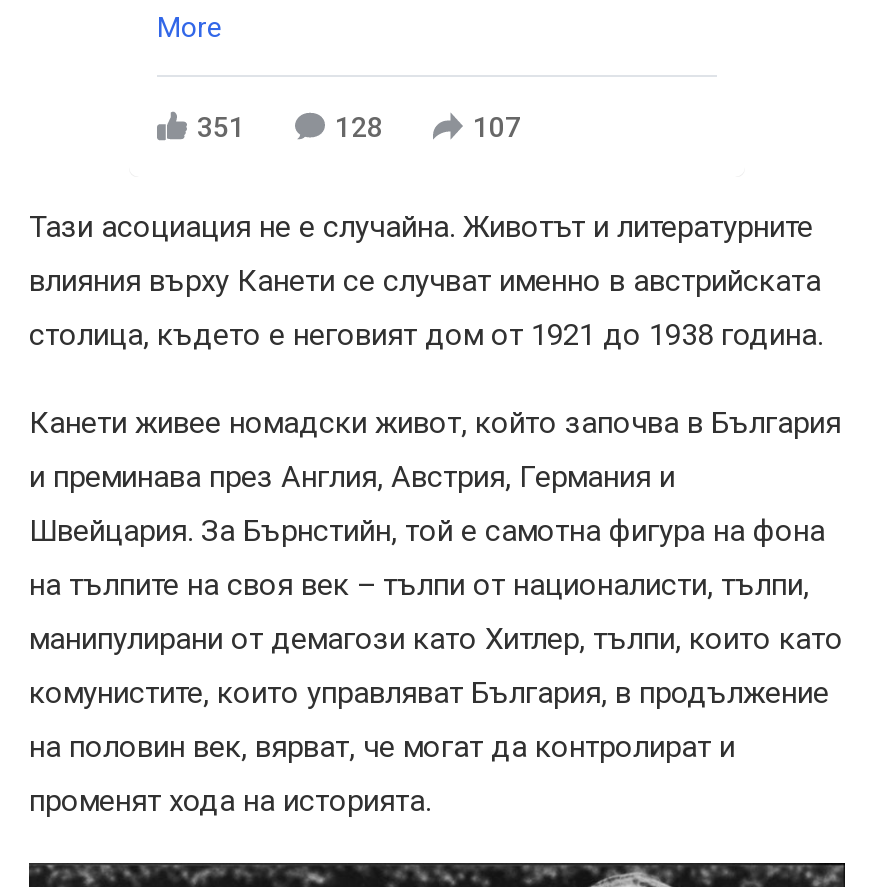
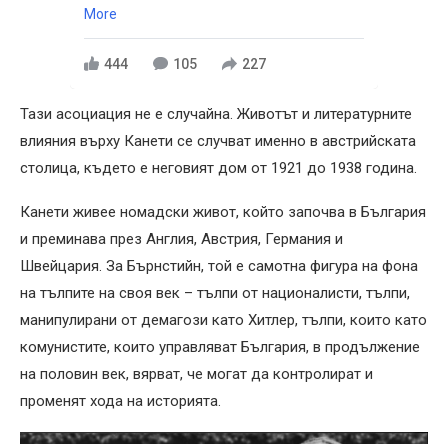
- 351
+ 444

- 128
+ 105

- 107
+ 227
